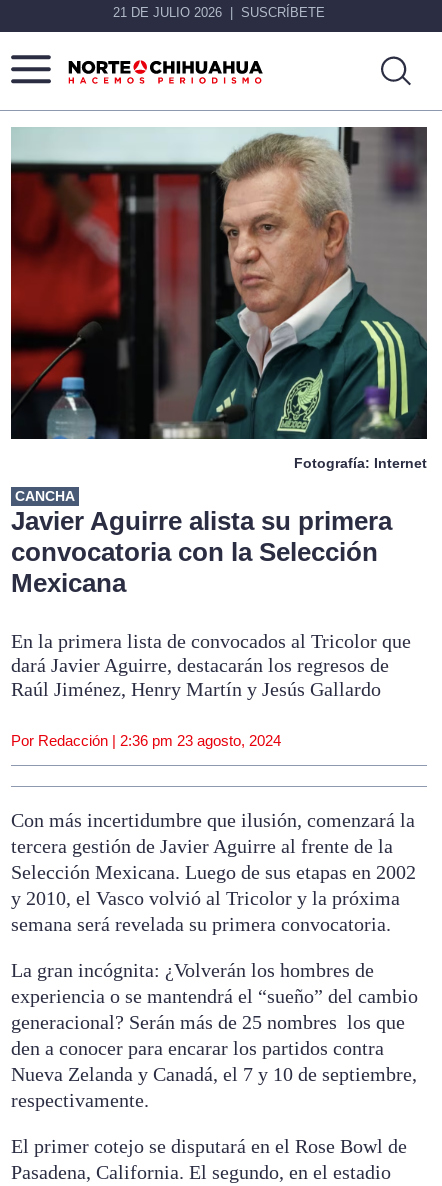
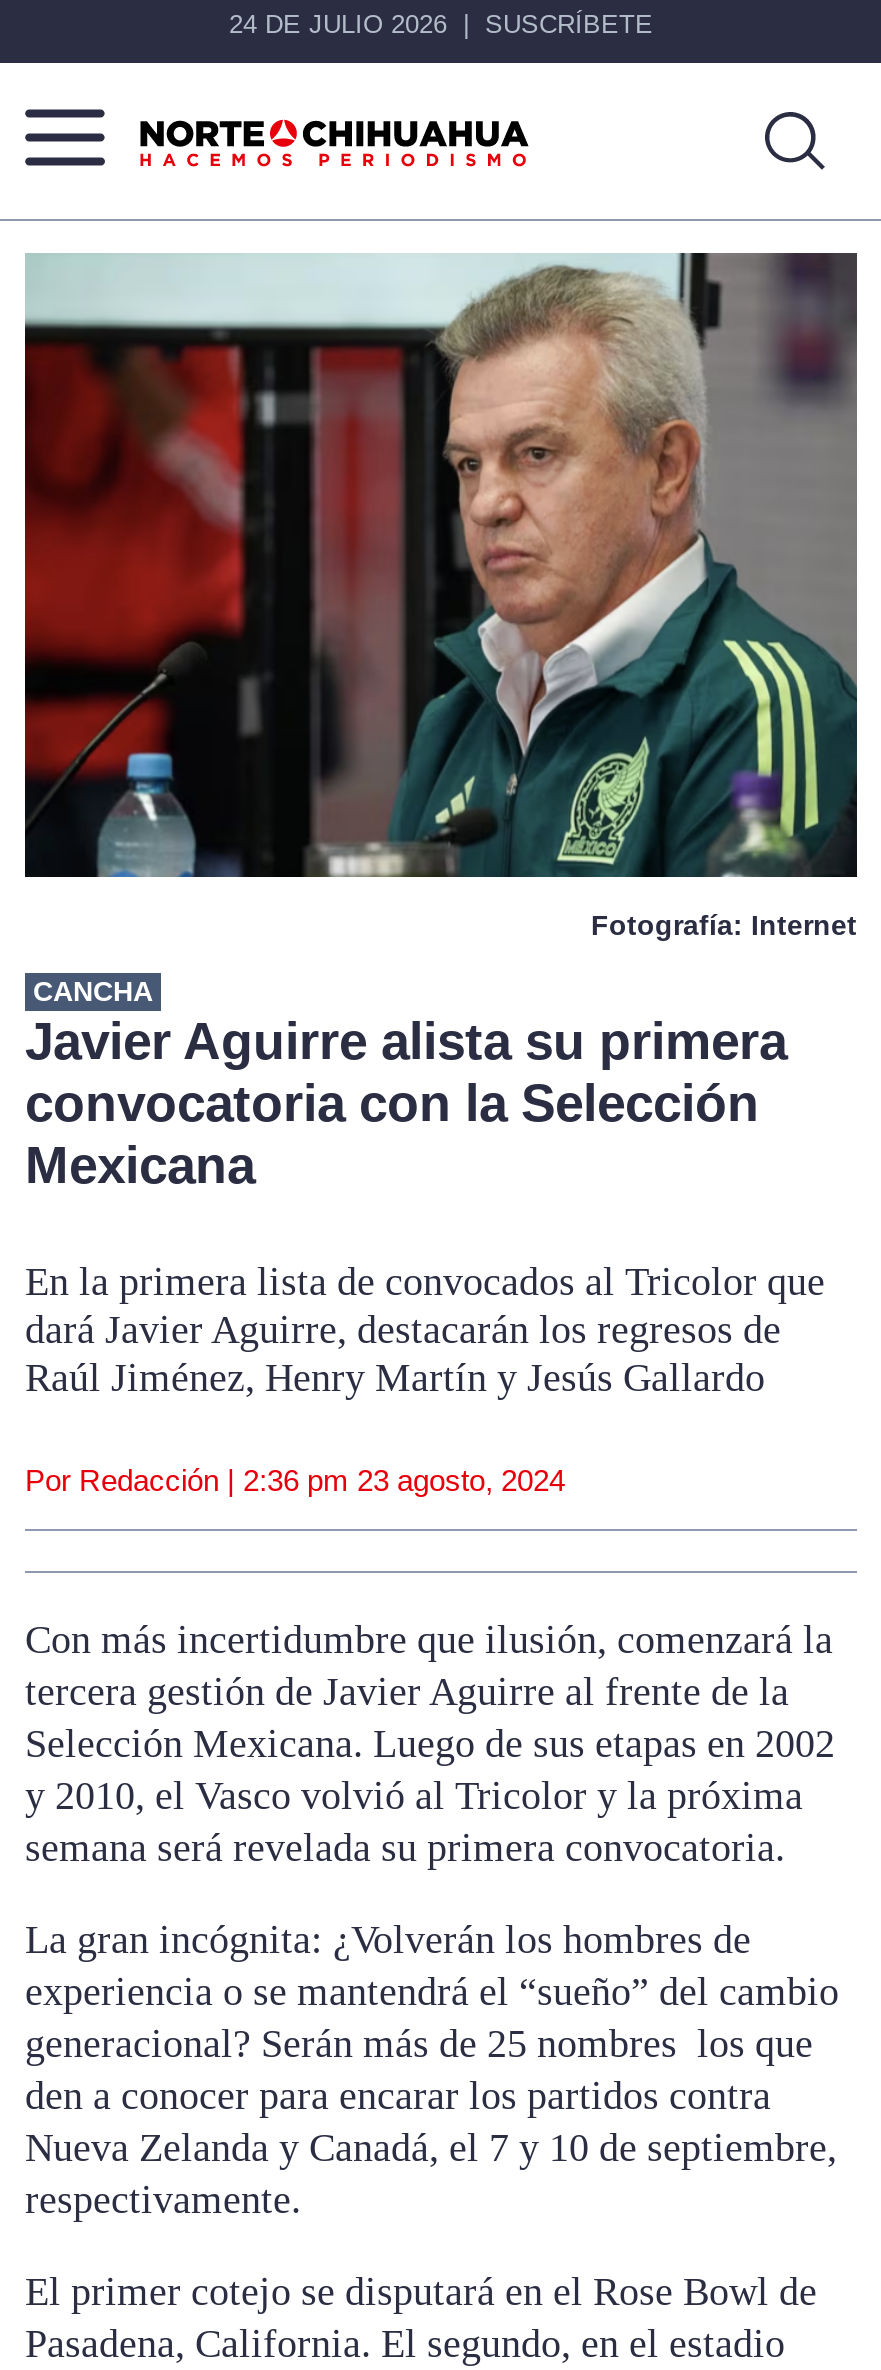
- 21 DE JULIO 2026 SUSCRÍBETE
+ 24 DE JULIO 2026 SUSCRÍBETE
